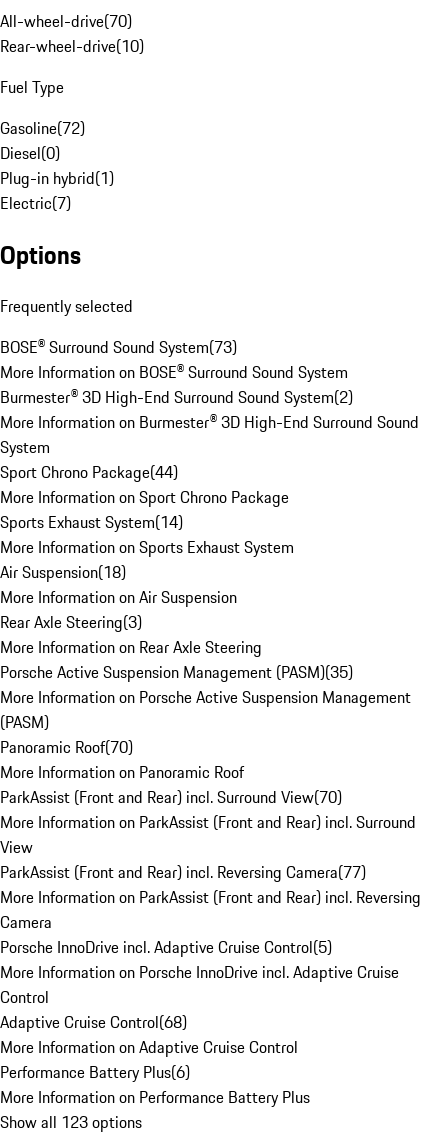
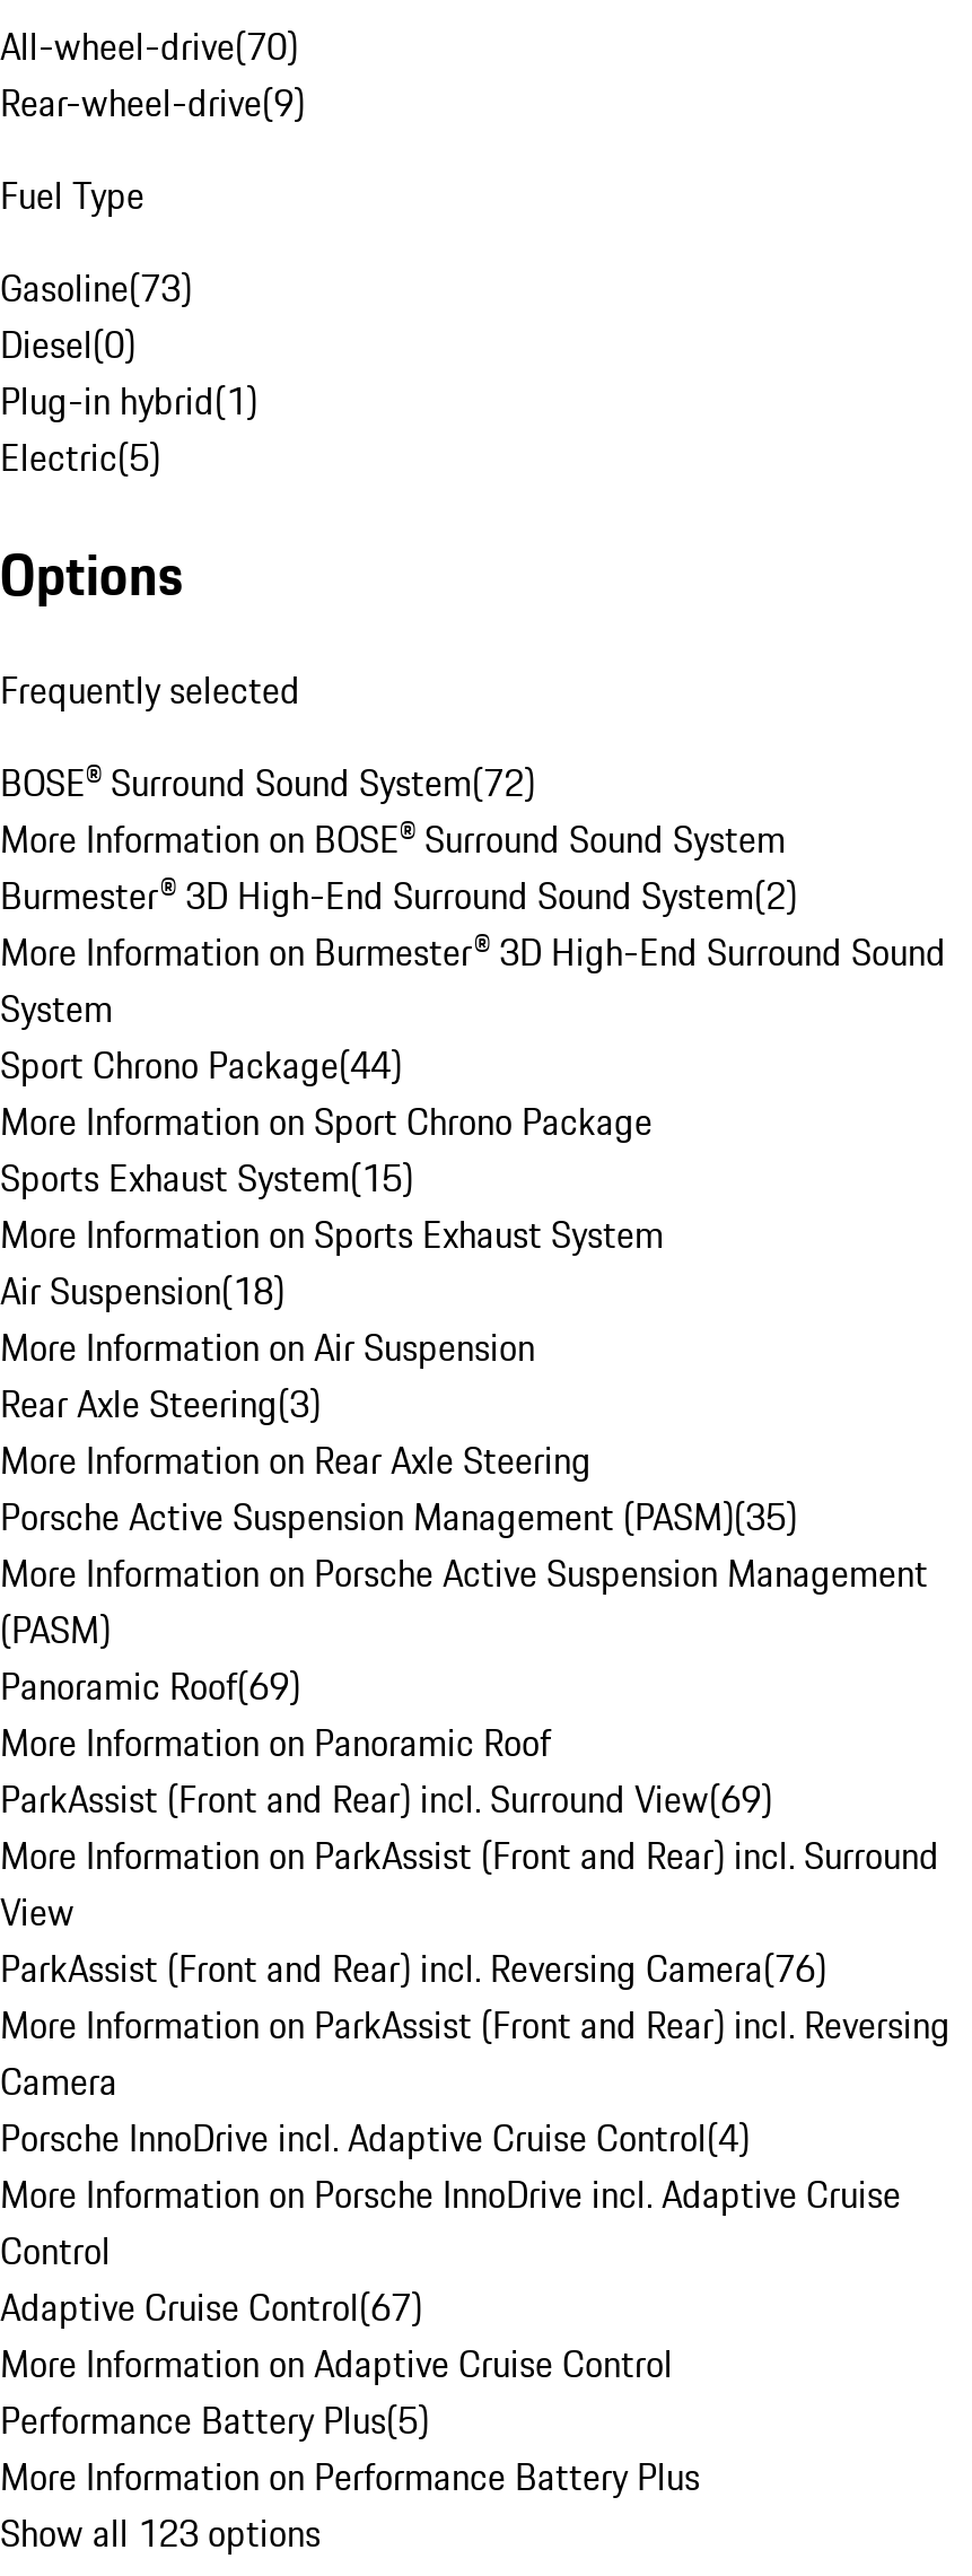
- Rear-wheel-drive(10)
+ Rear-wheel-drive(9)

- Gasoline(72)
+ Gasoline(73)

- Electric(7)
+ Electric(5)

- BOSE® Surround Sound System(73)
+ BOSE® Surround Sound System(72)

- Sports Exhaust System(14)
+ Sports Exhaust System(15)

- Panoramic Roof(70)
+ Panoramic Roof(69)

- ParkAssist (Front and Rear) incl. Surround View(70)
+ ParkAssist (Front and Rear) incl. Surround View(69)

- ParkAssist (Front and Rear) incl. Reversing Camera(77)
+ ParkAssist (Front and Rear) incl. Reversing Camera(76)

- Porsche InnoDrive incl. Adaptive Cruise Control(5)
+ Porsche InnoDrive incl. Adaptive Cruise Control(4)

- Adaptive Cruise Control(68)
+ Adaptive Cruise Control(67)

- Performance Battery Plus(6)
+ Performance Battery Plus(5)
